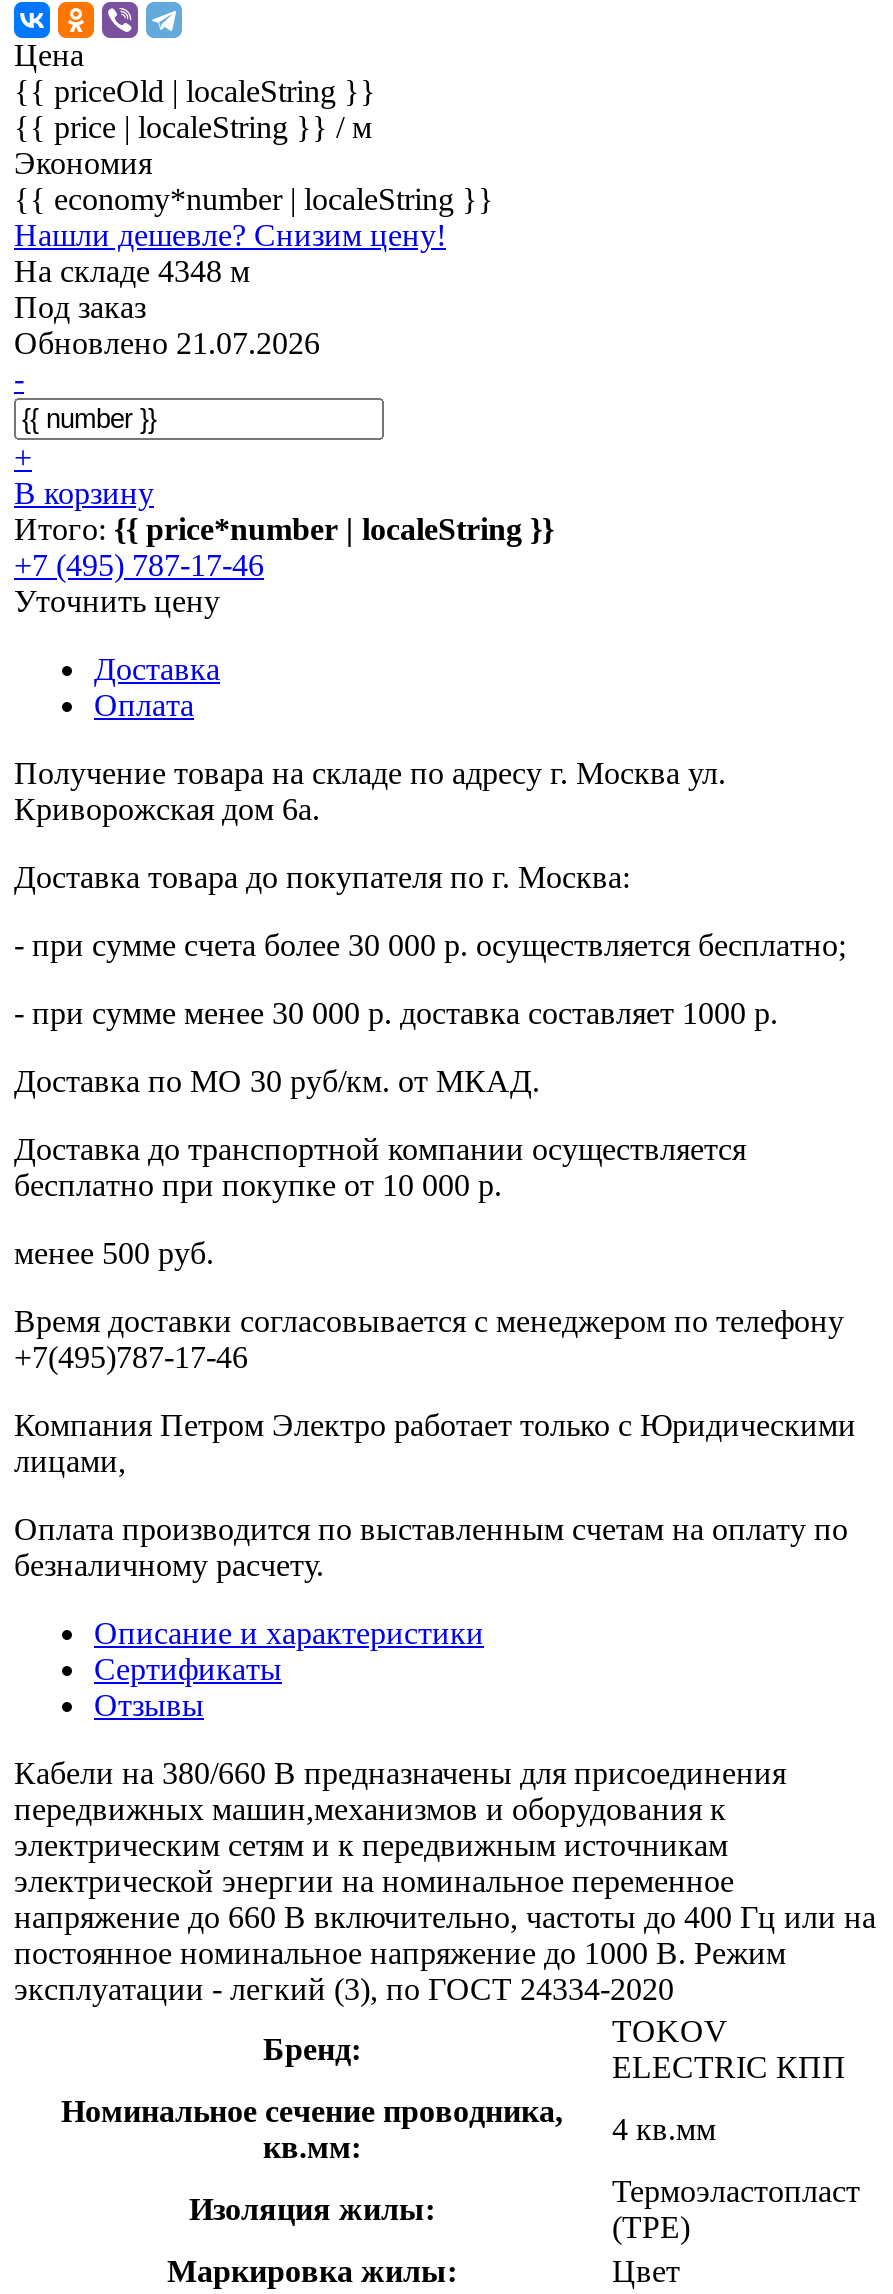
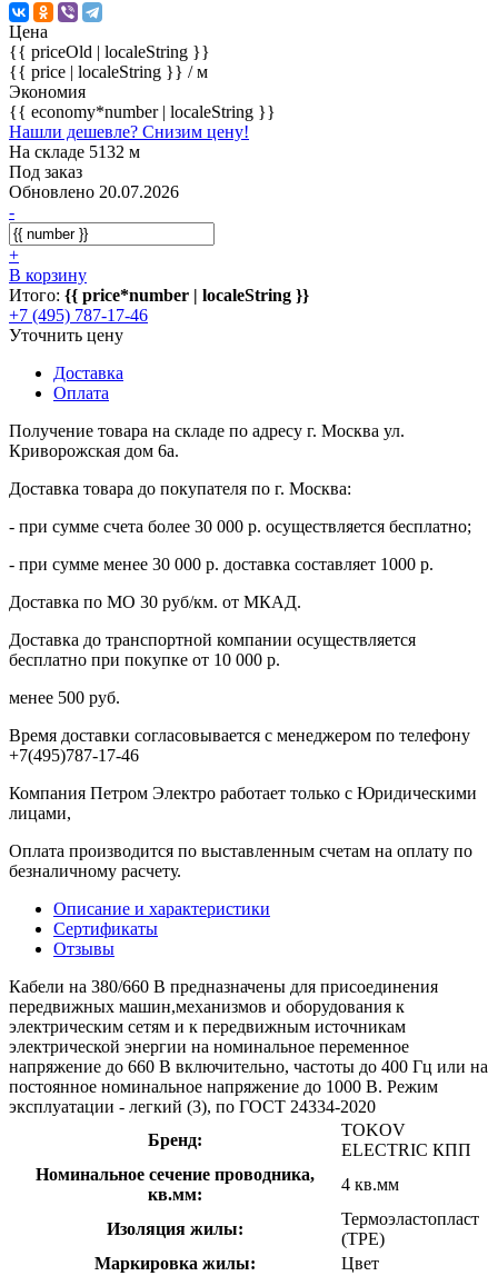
- На складе 4348 м
+ На складе 5132 м

- Обновлено 21.07.2026
+ Обновлено 20.07.2026
